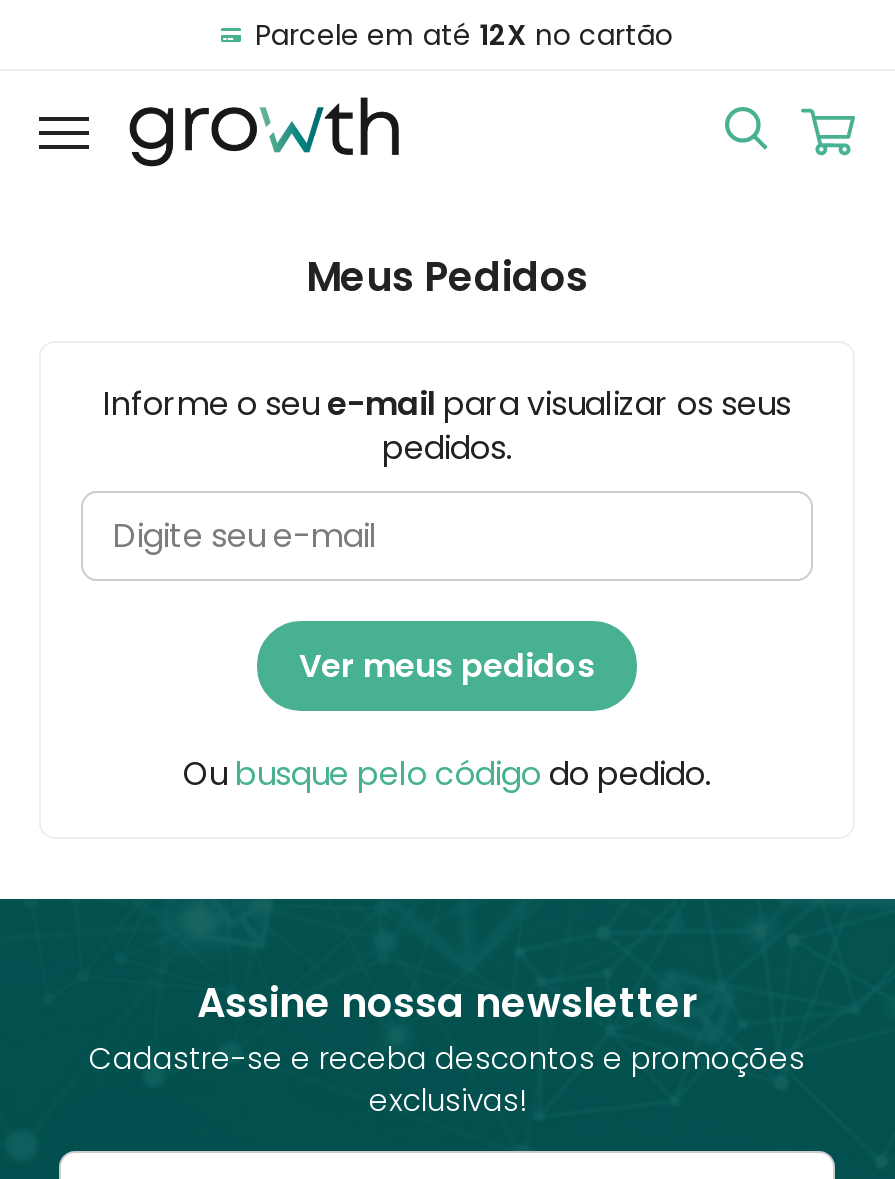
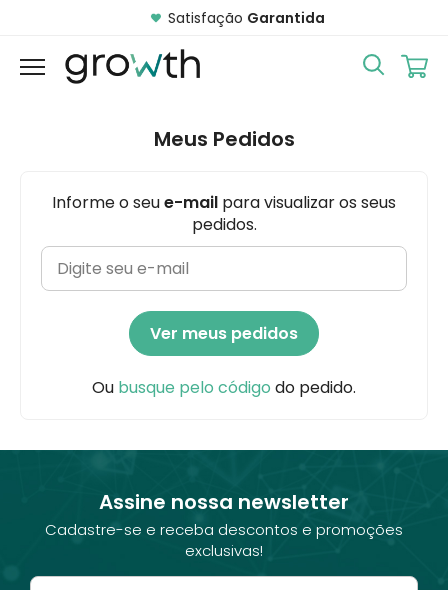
- Parcele em até 12X no cartão
+ SatisfaçãoGarantida
